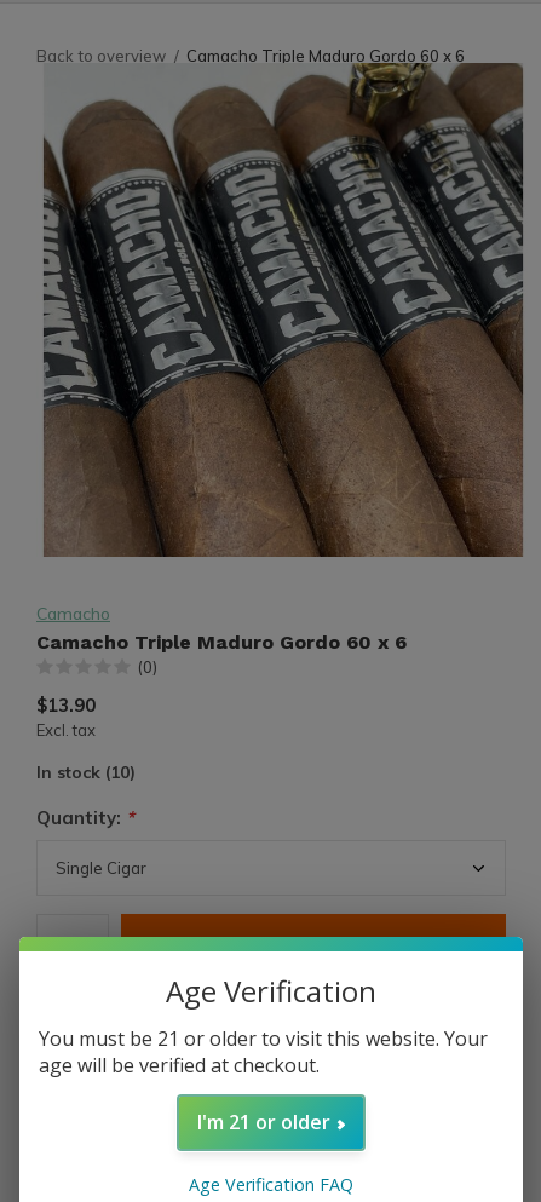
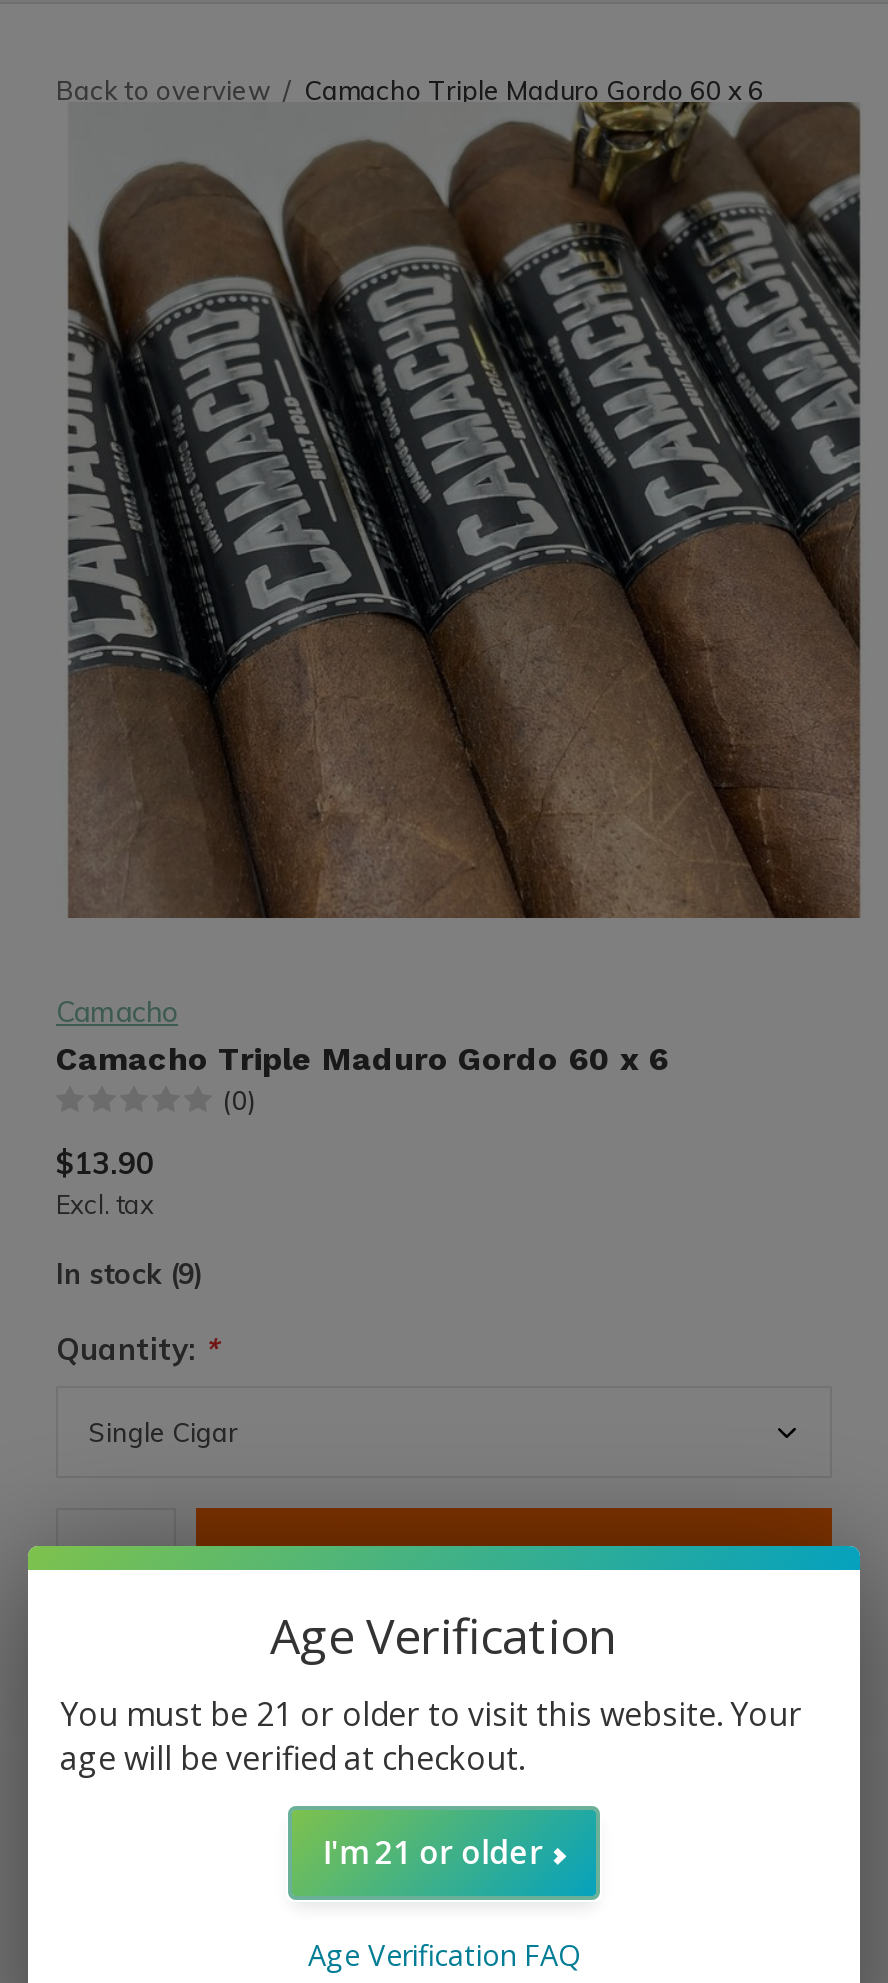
- In stock (10)
+ In stock (9)
